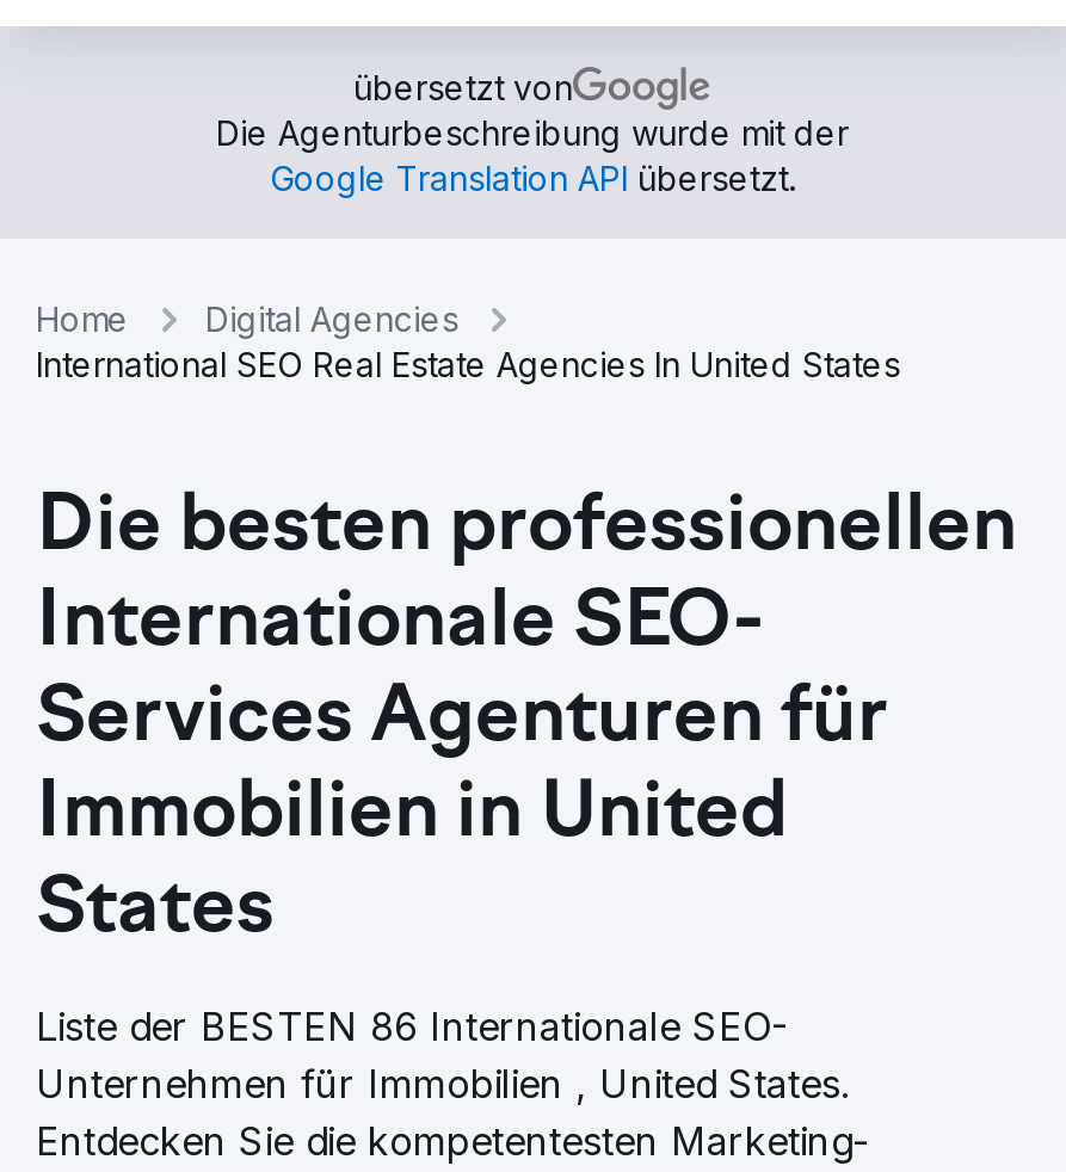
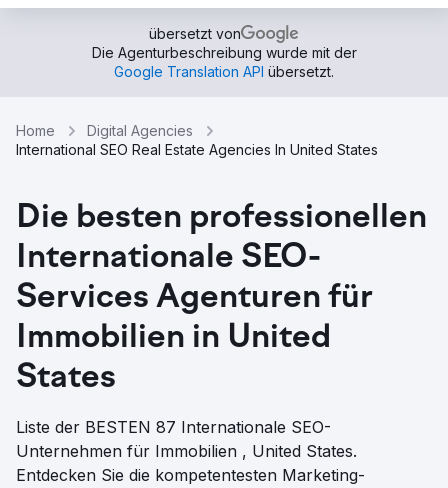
- Liste der BESTEN 86 Internationale SEO-
+ Liste der BESTEN 87 Internationale SEO-
